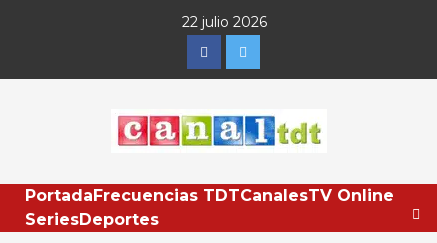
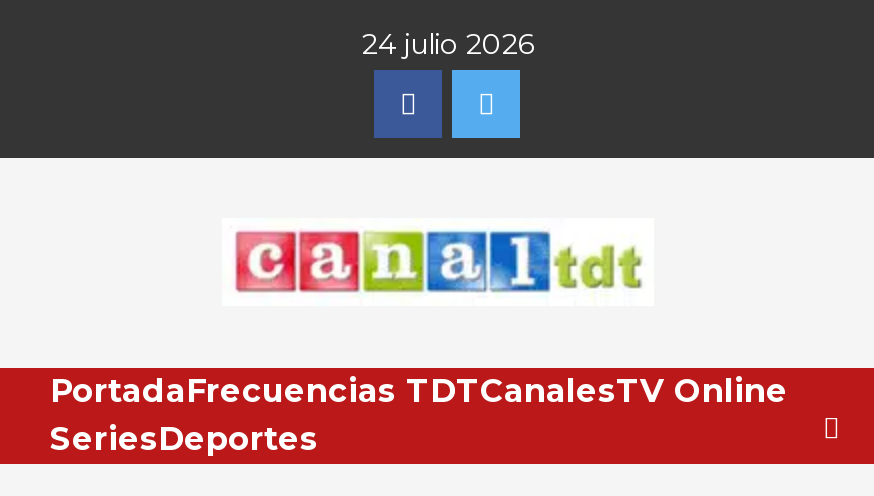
- 22 julio 2026
+ 24 julio 2026
